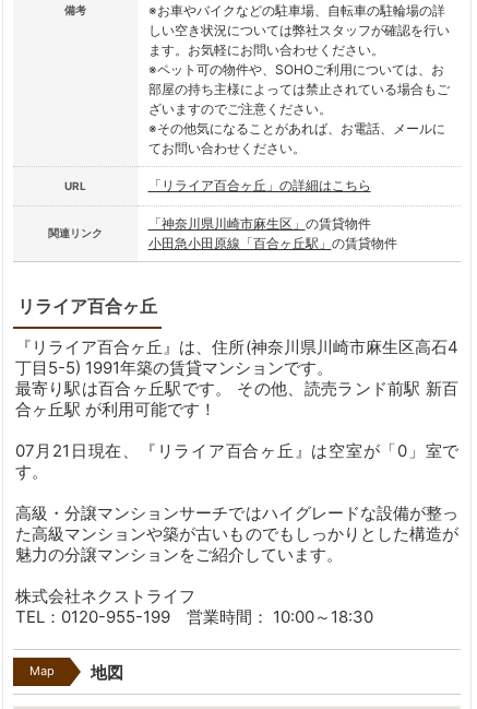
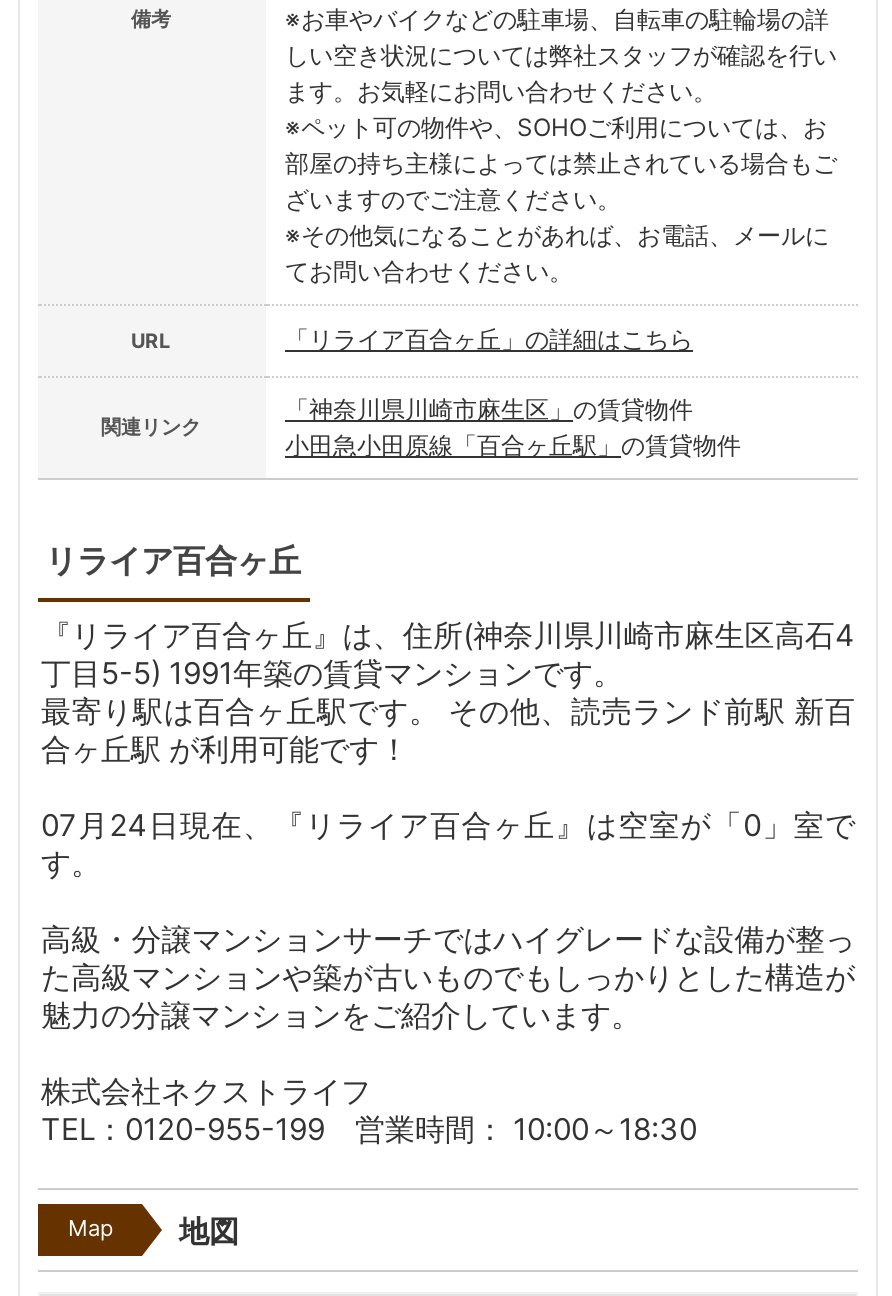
- 07月21日現在、『リライア百合ヶ丘』は空室が「0」室で
+ 07月24日現在、『リライア百合ヶ丘』は空室が「0」室で
